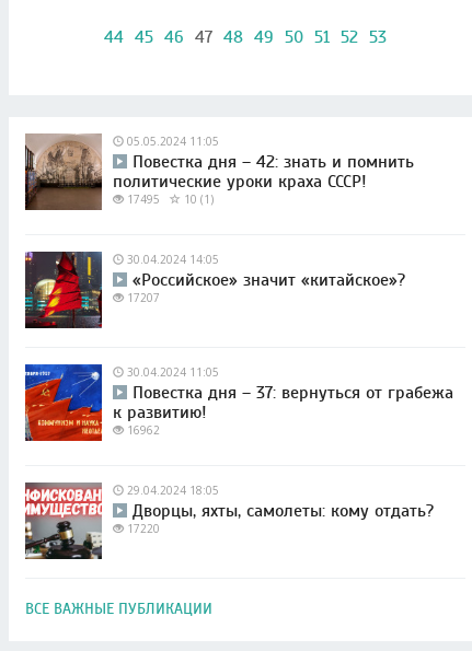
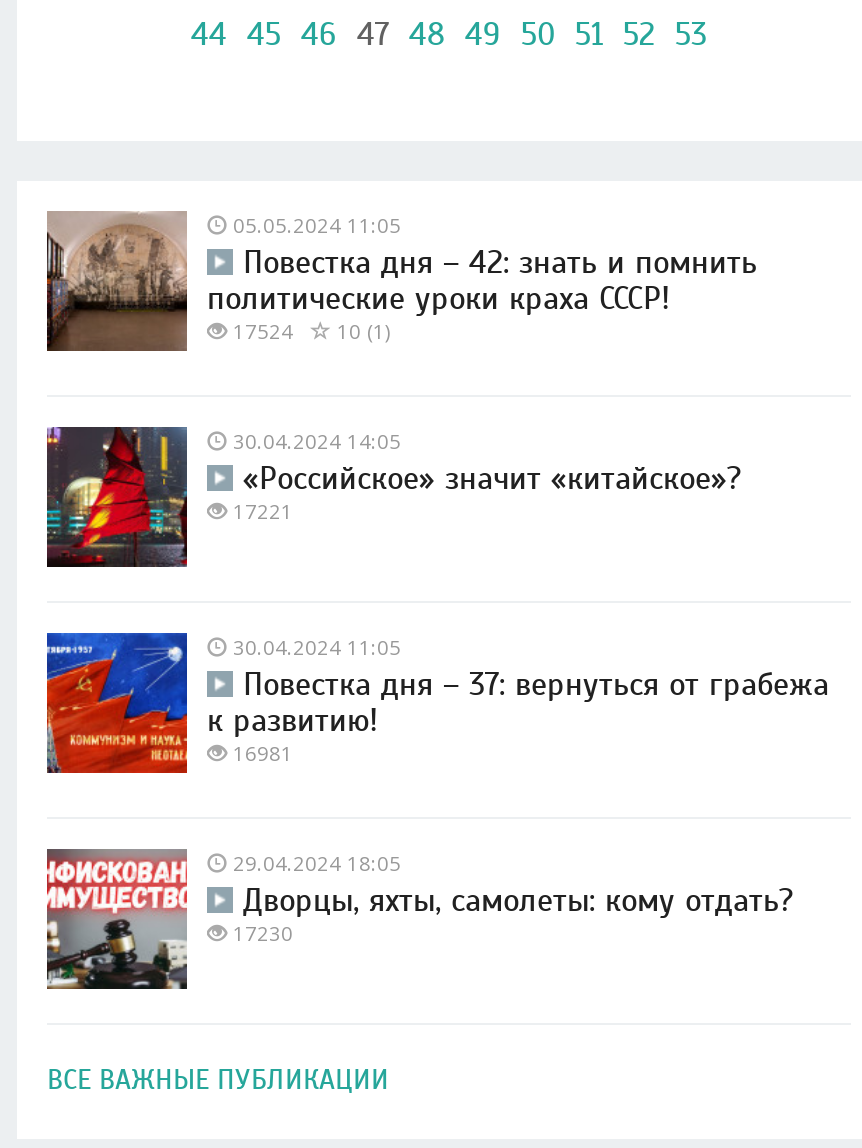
- 17495 10 (1)
+ 17524 10 (1)

- 17207
+ 17221

- 16962
+ 16981

- 17220
+ 17230
